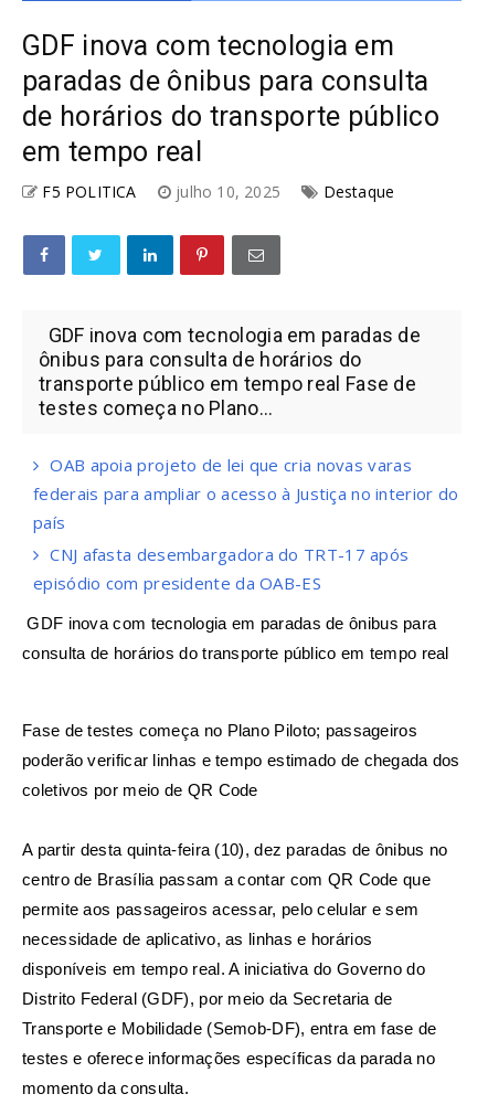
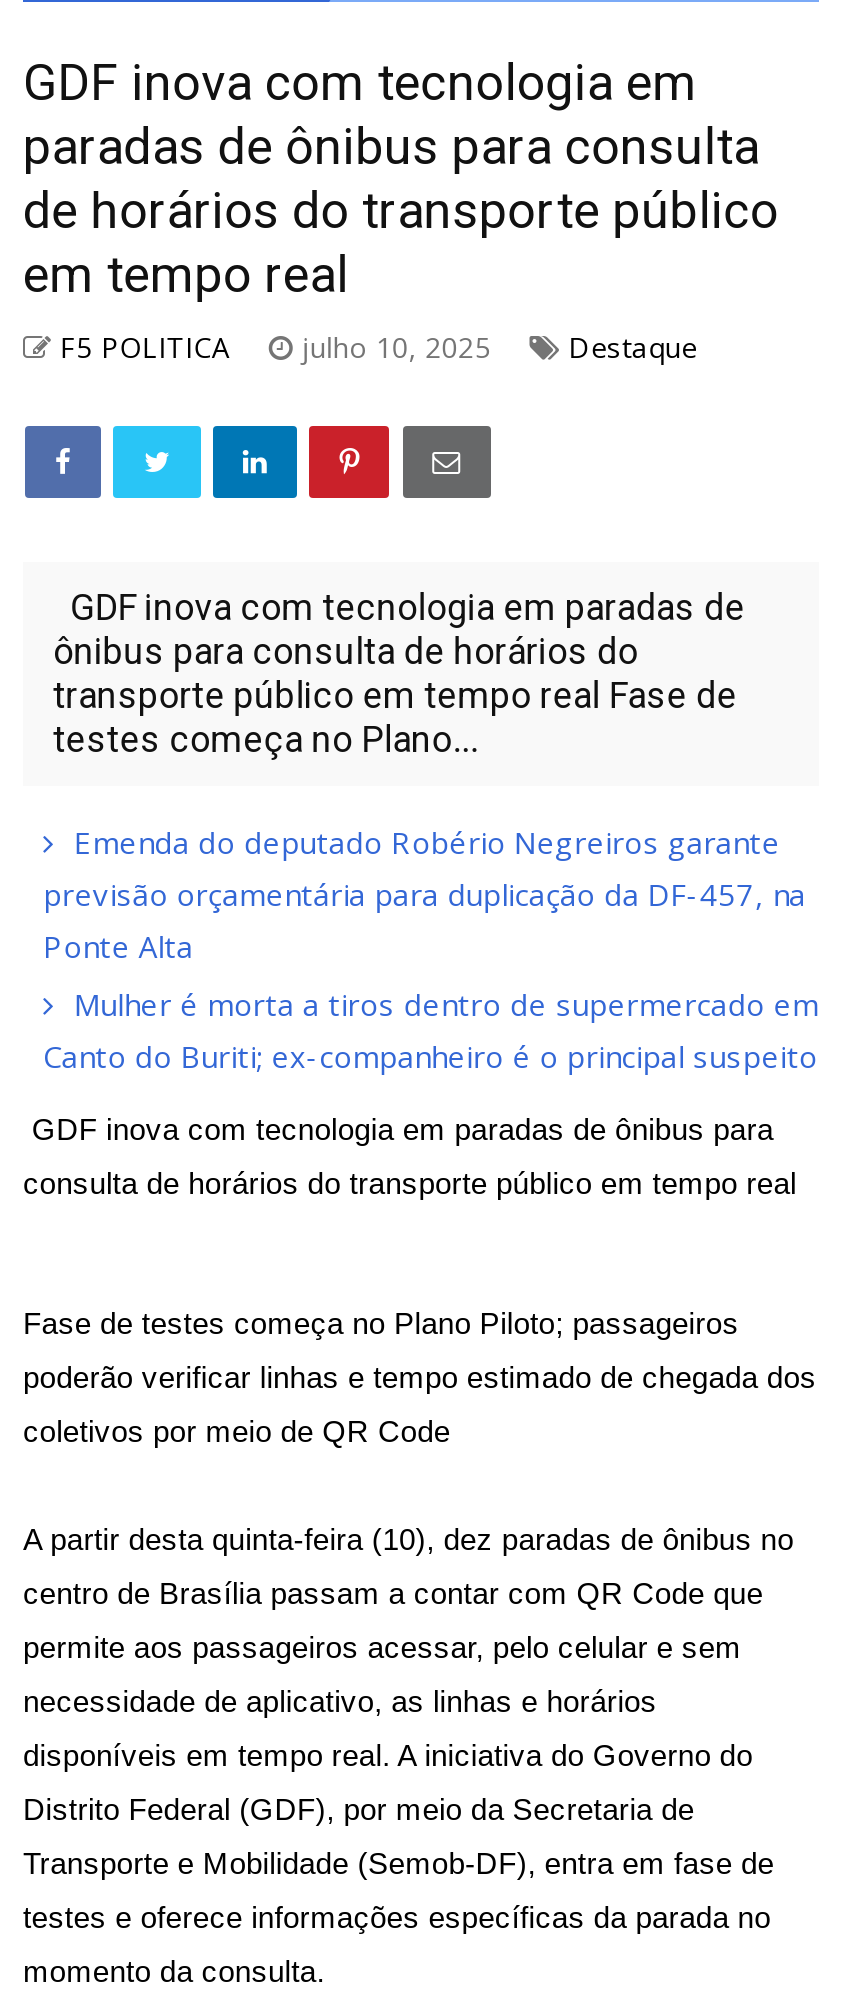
- OAB apoia projeto de lei que cria novas varas
- federais para ampliar o acesso à Justiça no interior do
- país
- CNJ afasta desembargadora do TRT-17 após
- episódio com presidente da OAB-ES
+ Emenda do deputado Robério Negreiros garante
+ previsão orçamentária para duplicação da DF-457, na
+ Ponte Alta
+ Mulher é morta a tiros dentro de supermercado em
+ Canto do Buriti; ex-companheiro é o principal suspeito
